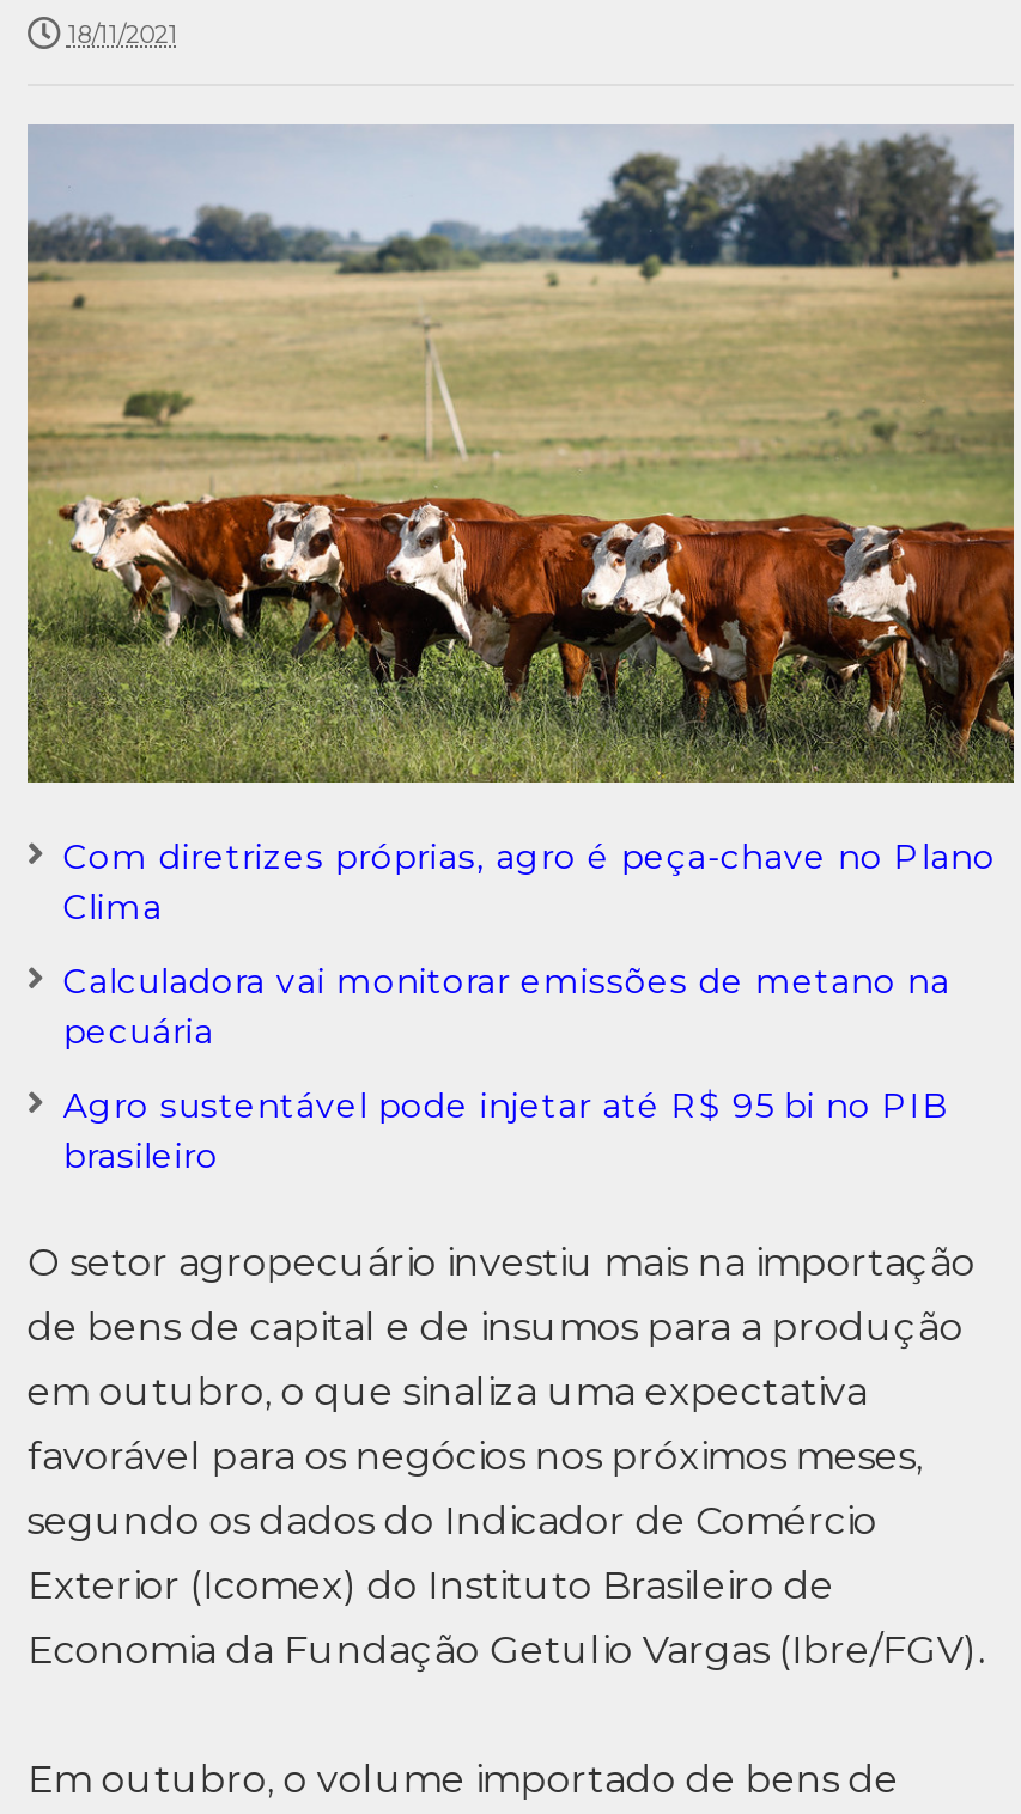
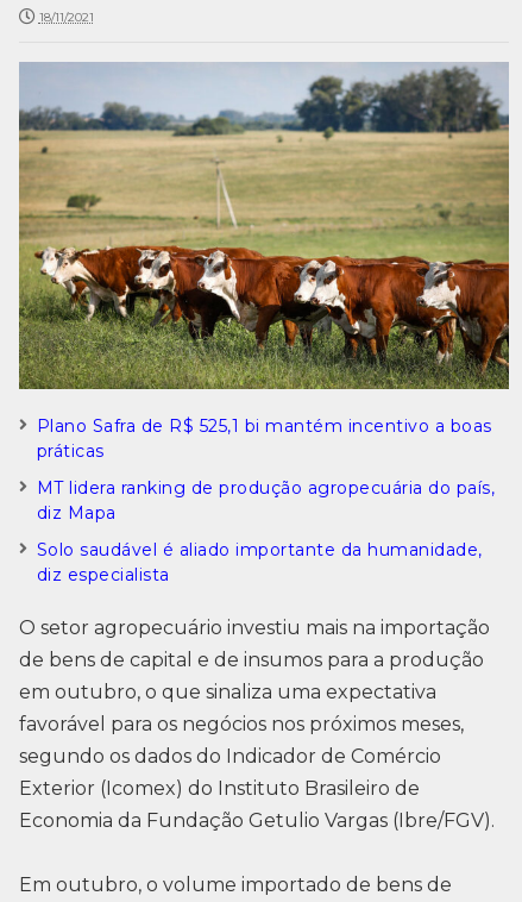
- Com diretrizes próprias, agro é peça-chave no Plano
- Clima
+ Plano Safra de R$ 525,1 bi mantém incentivo a boas
+ práticas

- Calculadora vai monitorar emissões de metano na
- pecuária
+ MT lidera ranking de produção agropecuária do país,
+ diz Mapa

- Agro sustentável pode injetar até R$ 95 bi no PIB
- brasileiro
+ Solo saudável é aliado importante da humanidade,
+ diz especialista
